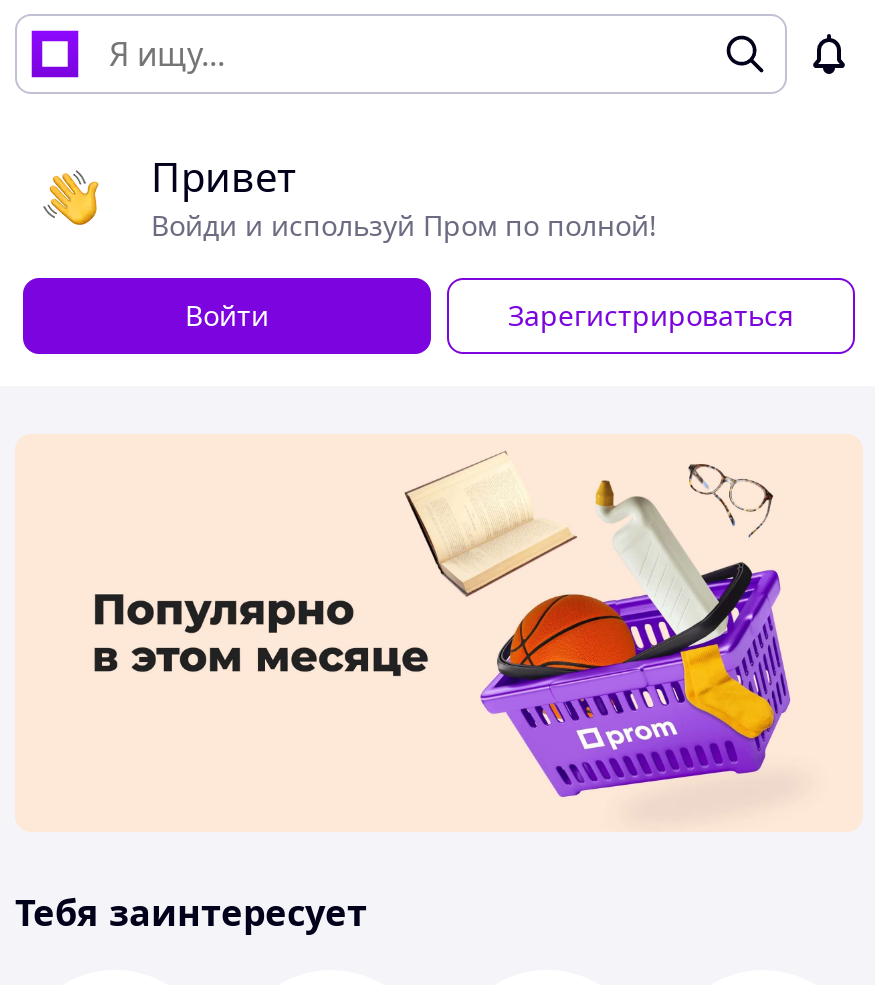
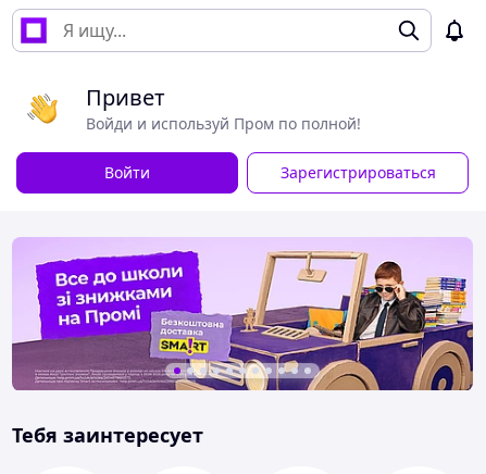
- [image]
+ [image]
